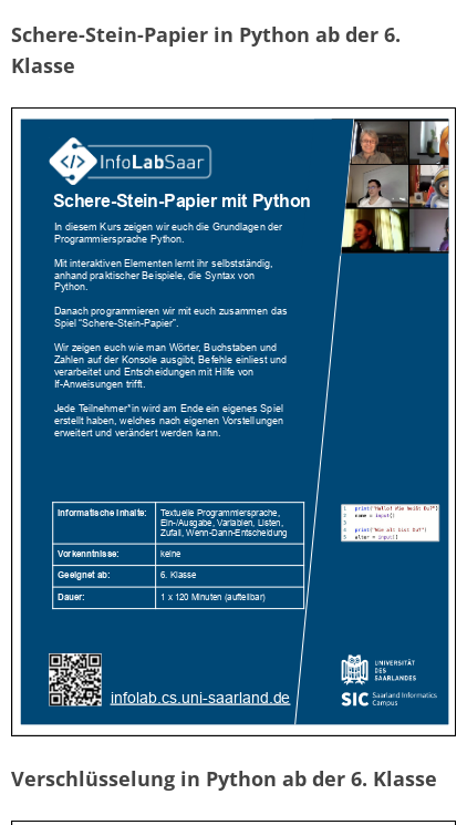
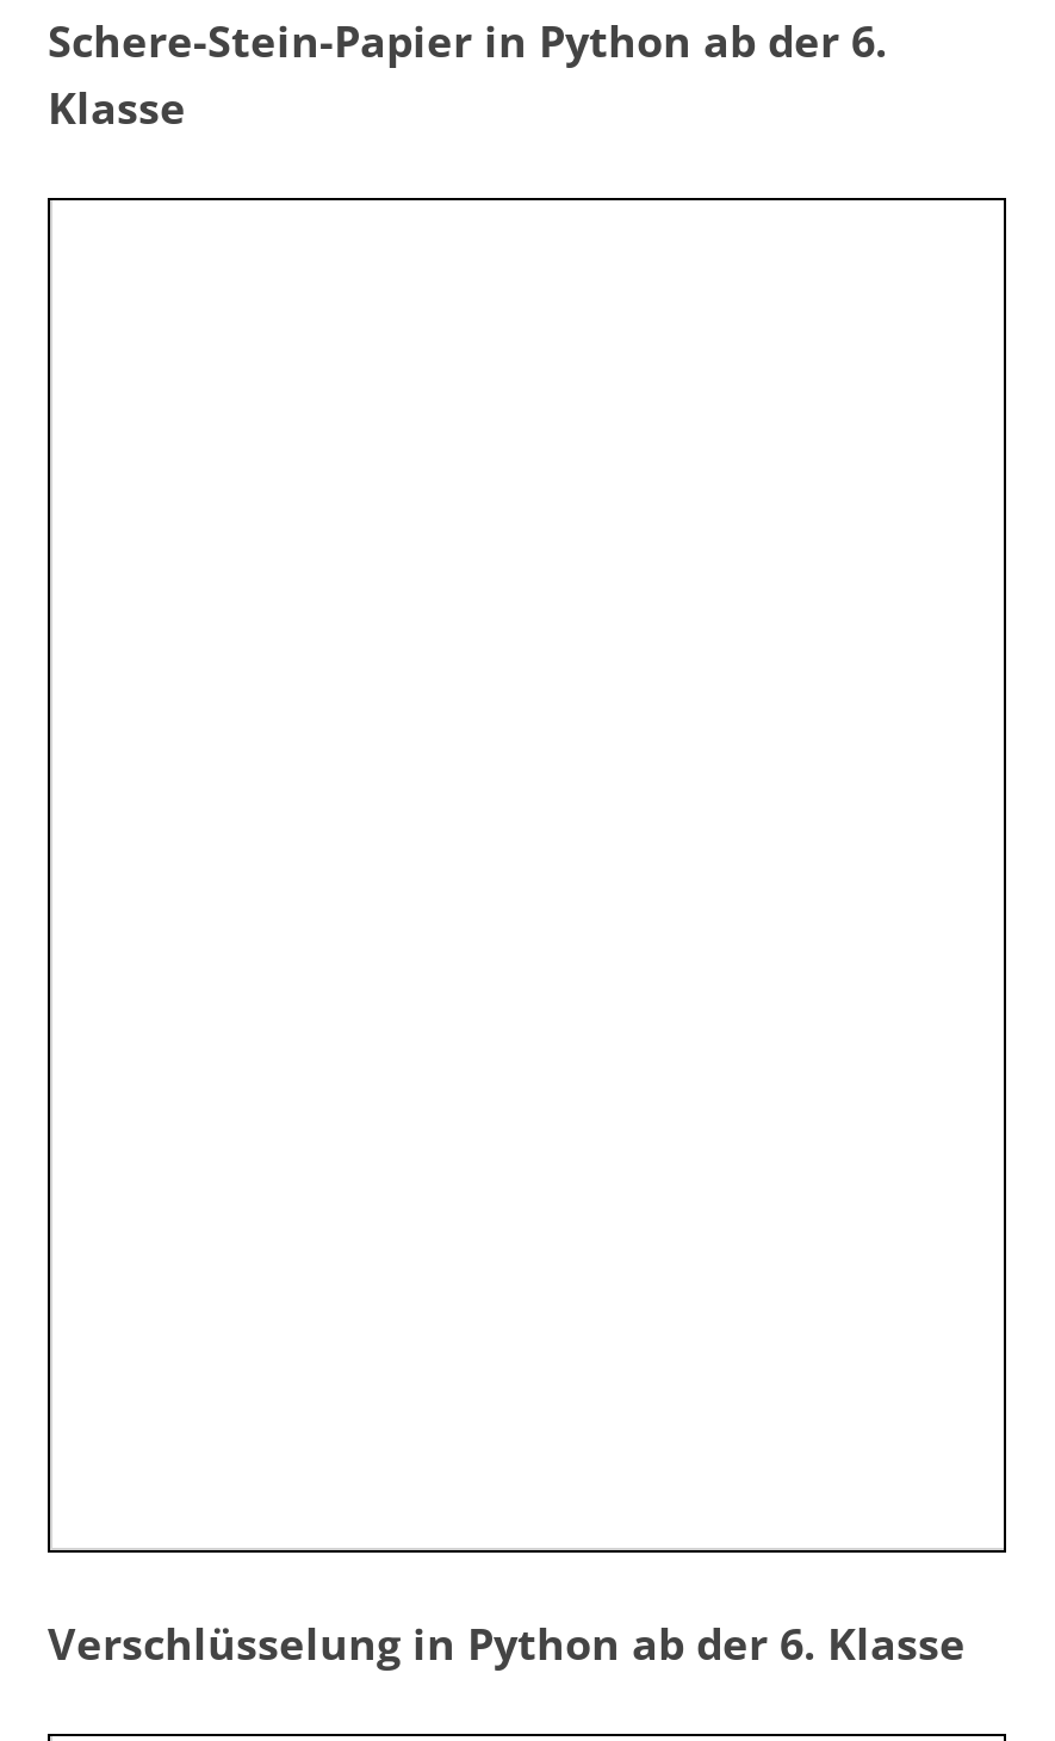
- [image]
